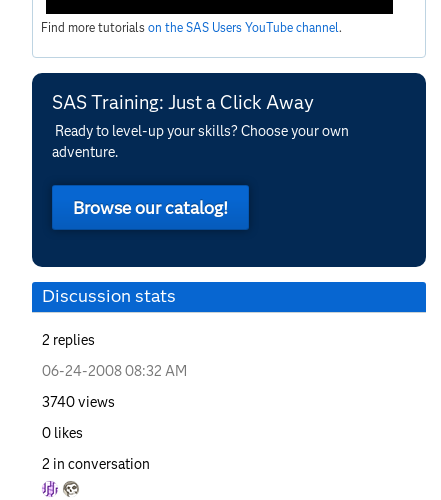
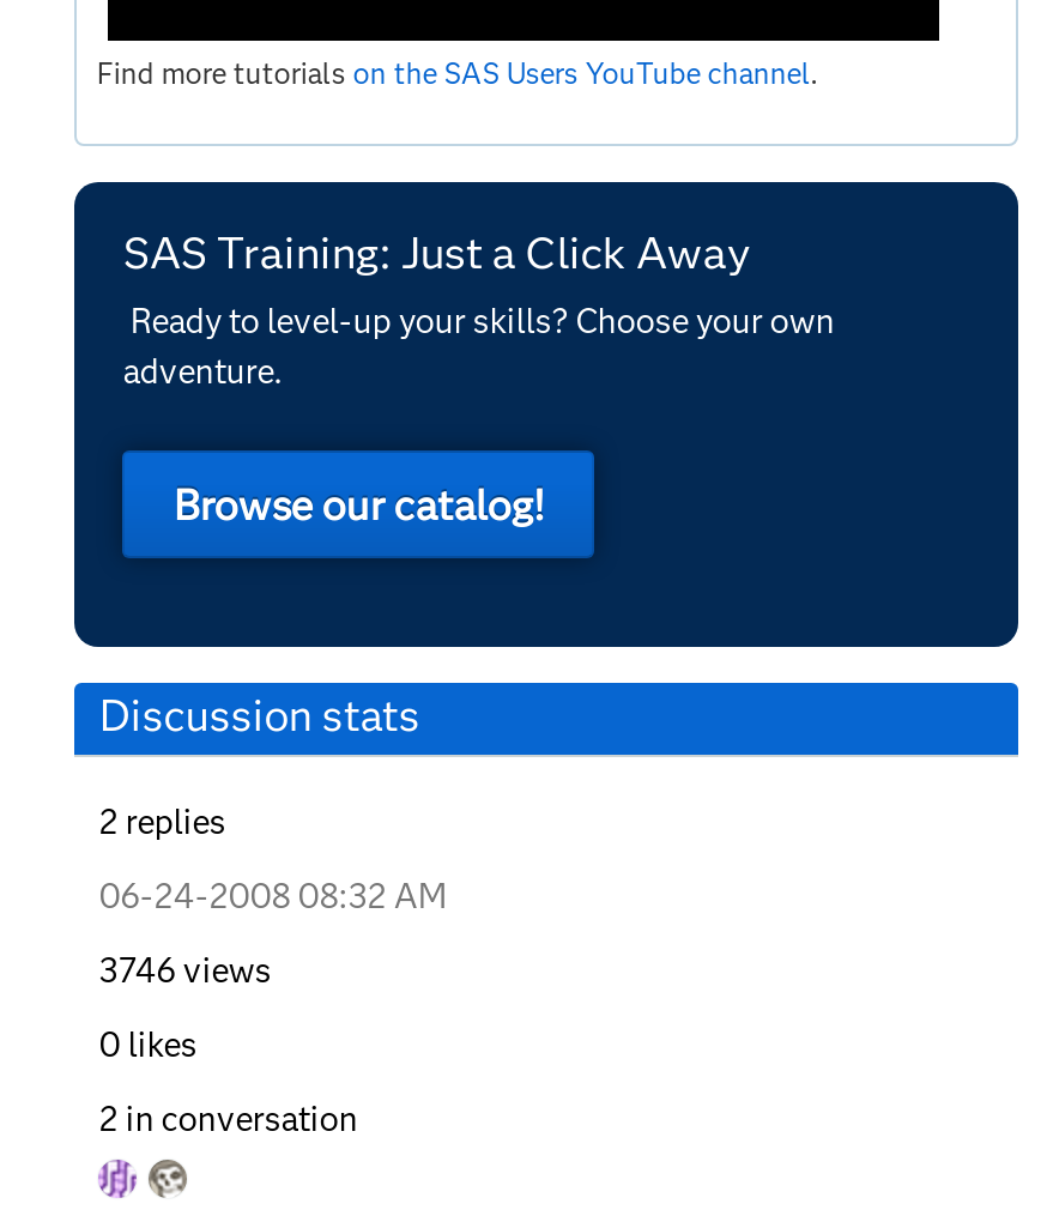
- 3740 views
+ 3746 views
